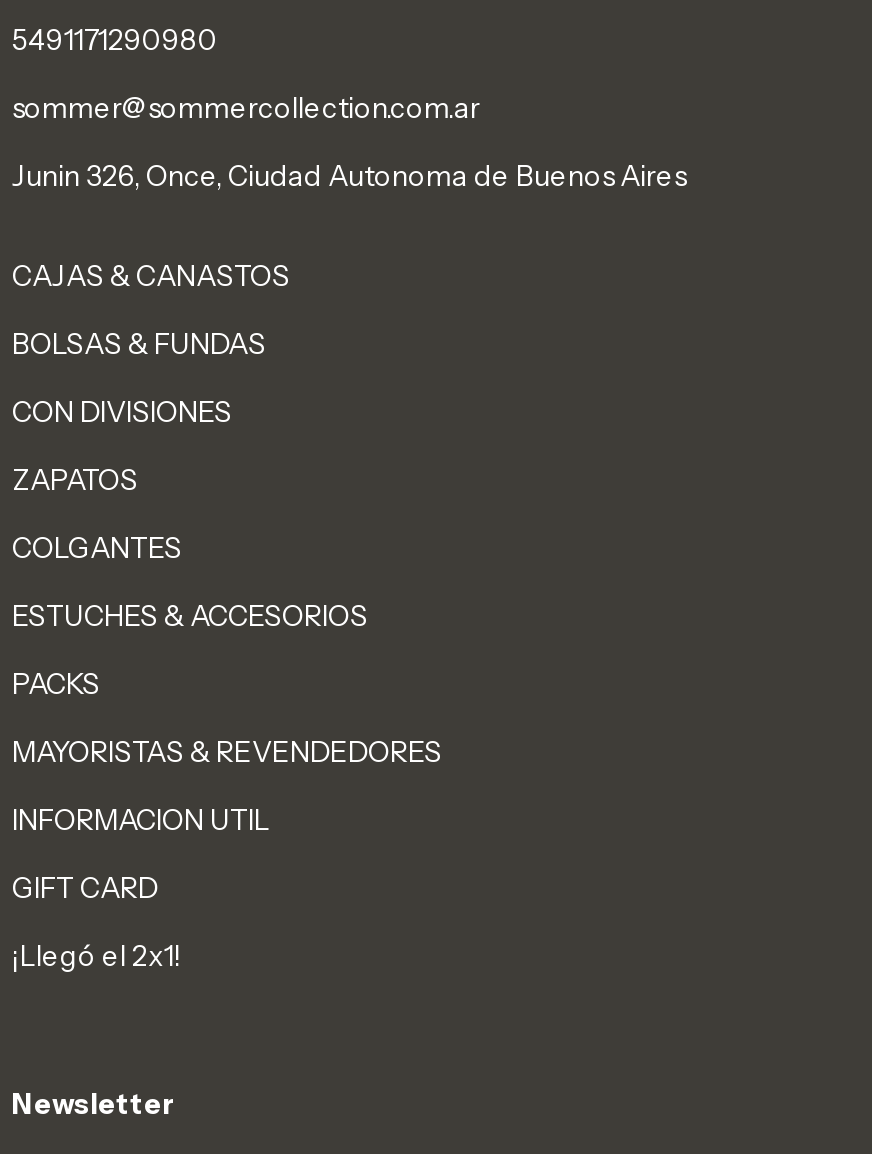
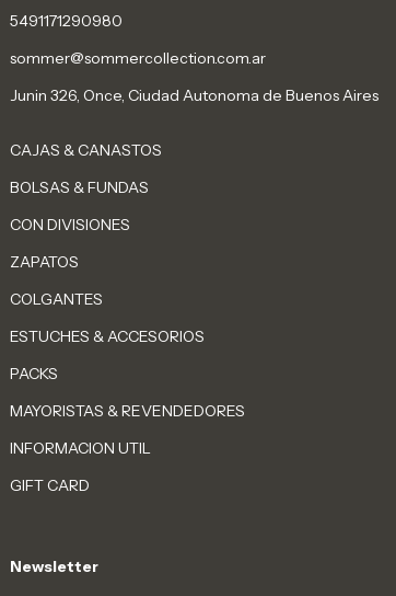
- ¡Llegó el 2x1!
